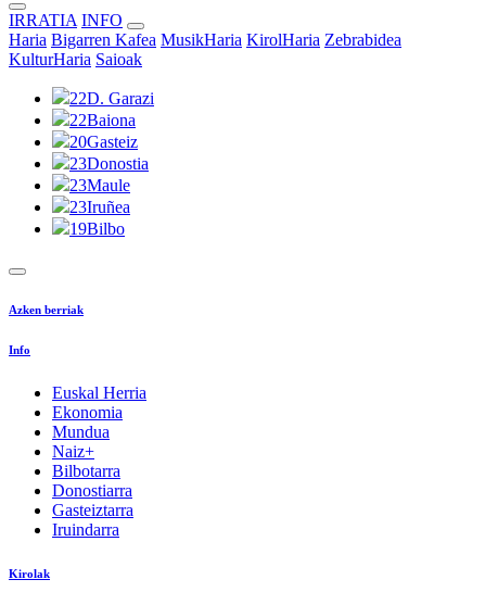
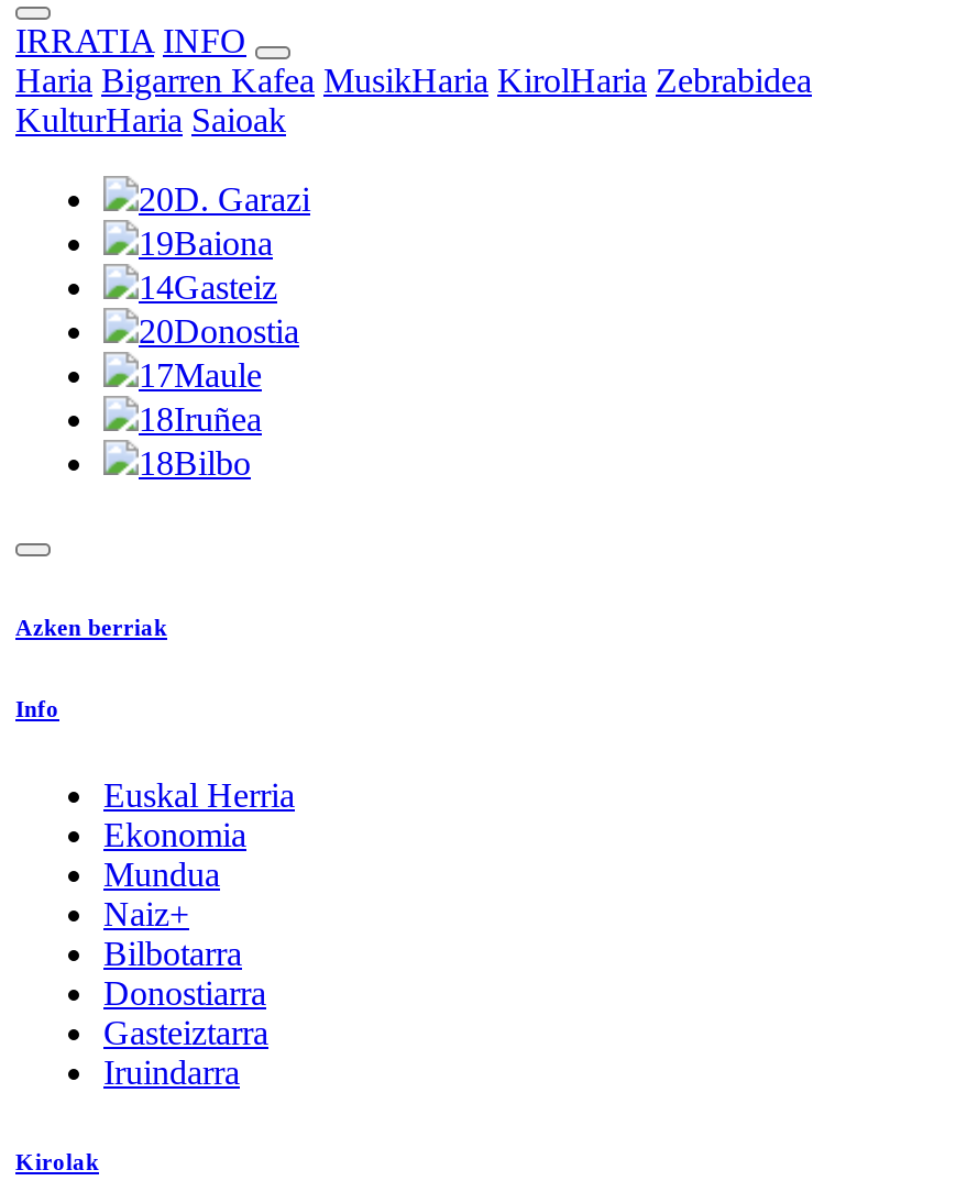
- 22D. Garazi
+ 20D. Garazi

- 22Baiona
+ 19Baiona

- 20Gasteiz
+ 14Gasteiz

- 23Donostia
+ 20Donostia

- 23Maule
+ 17Maule

- 23Iruñea
+ 18Iruñea

- 19Bilbo
+ 18Bilbo
